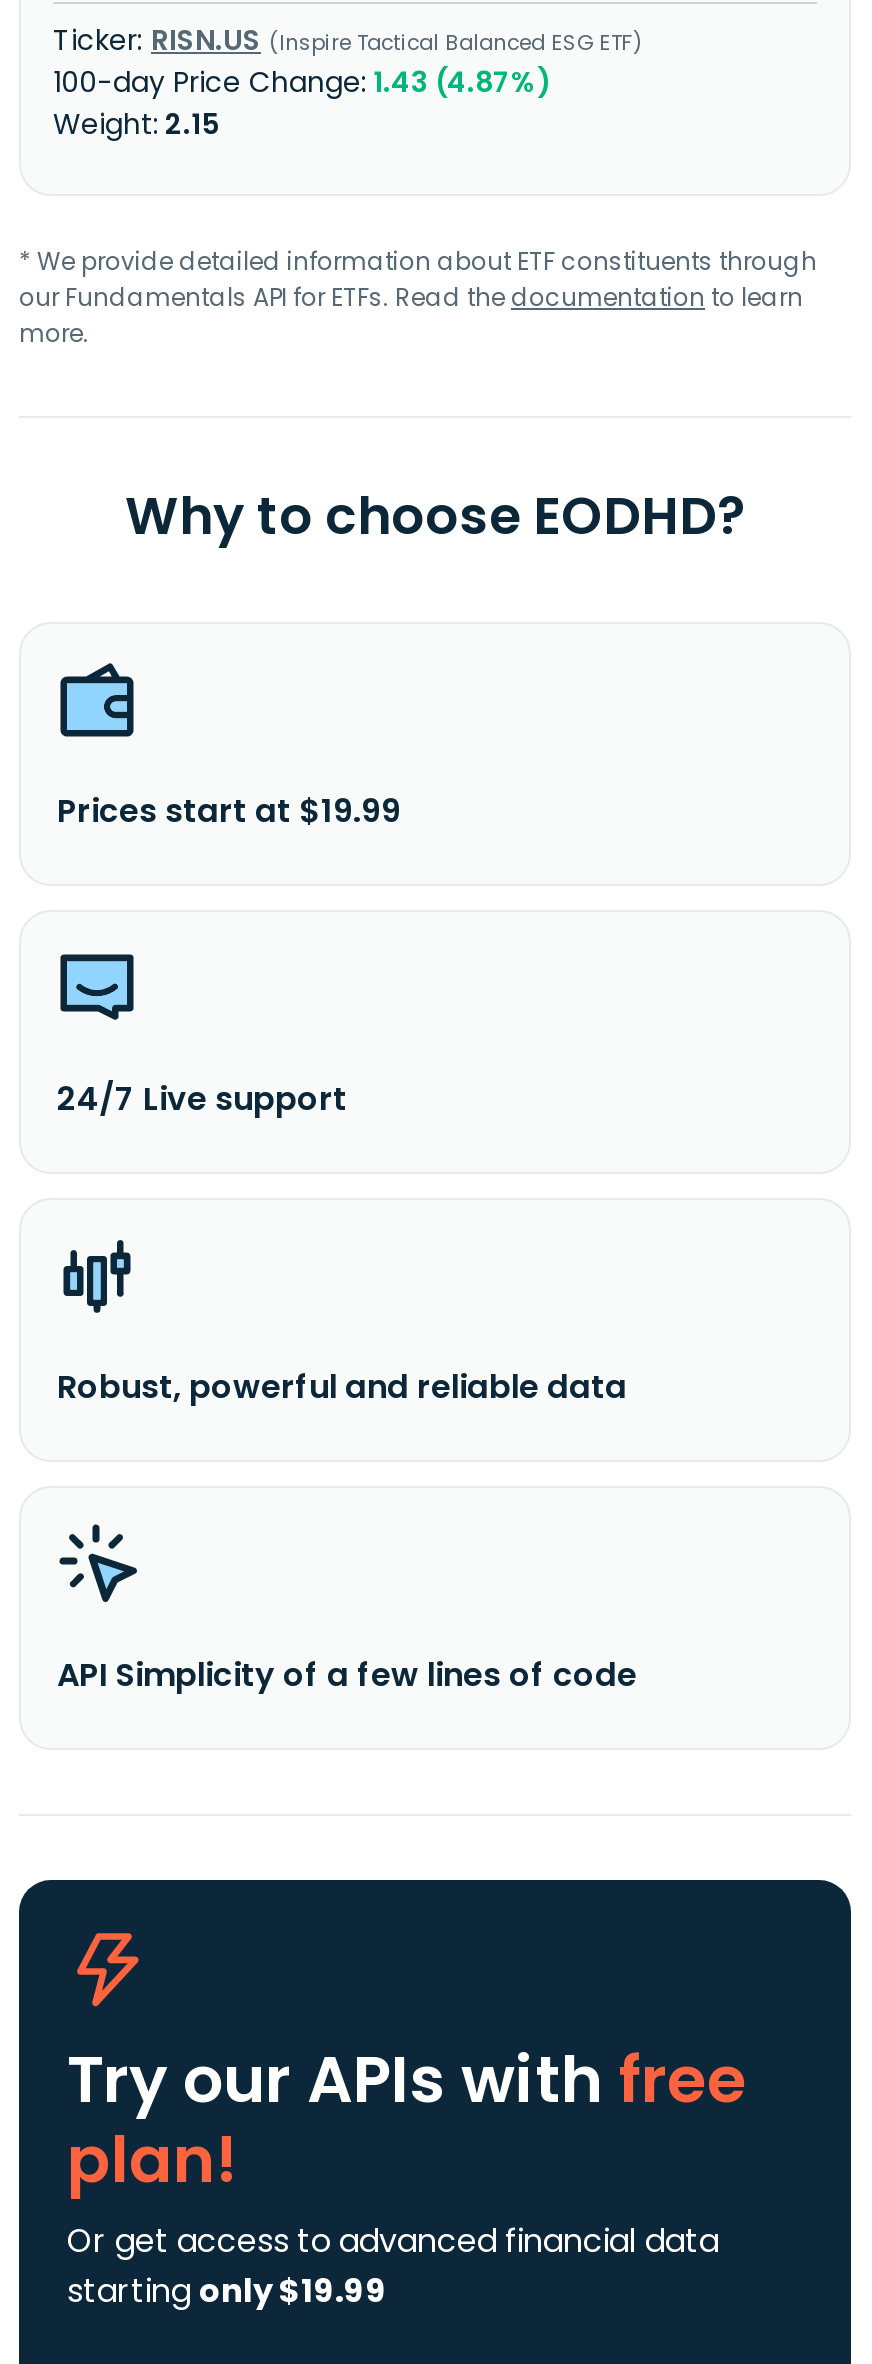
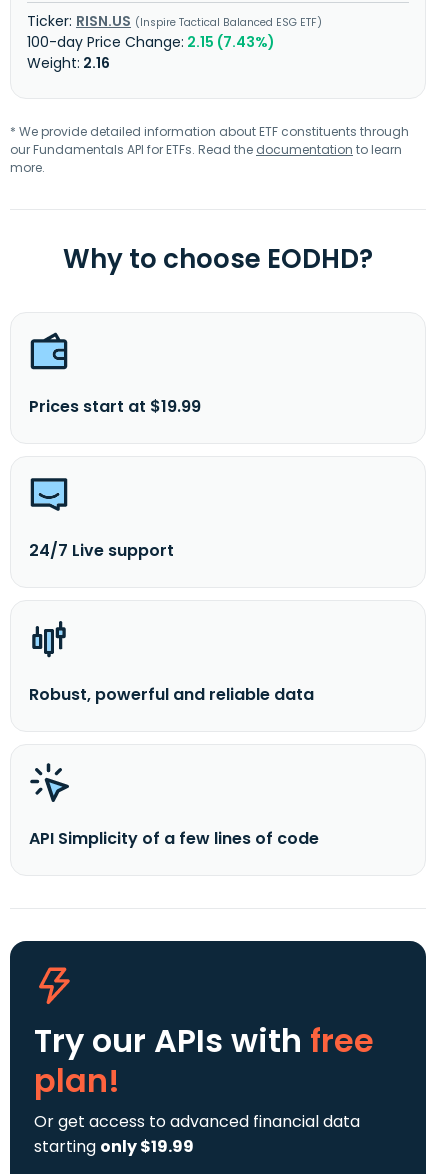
- 1.43 (4.87%)
+ 2.15 (7.43%)

- 2.15
+ 2.16
